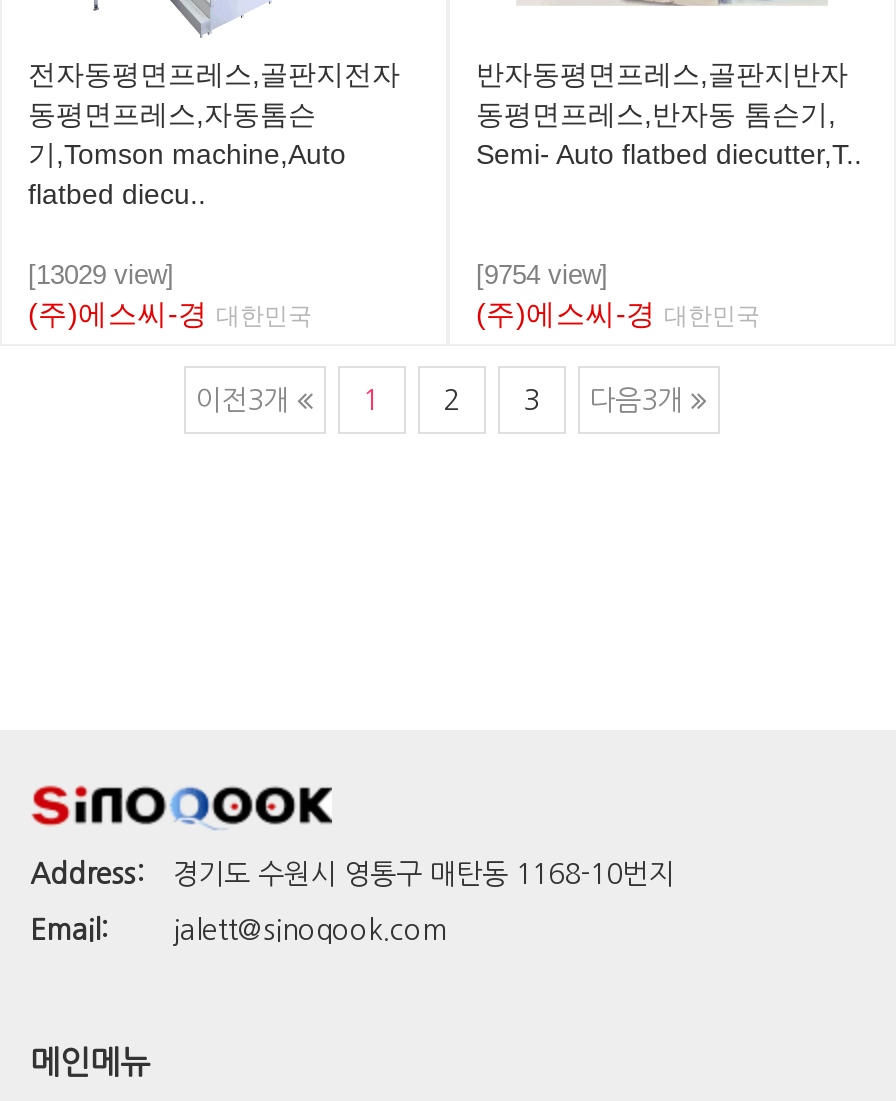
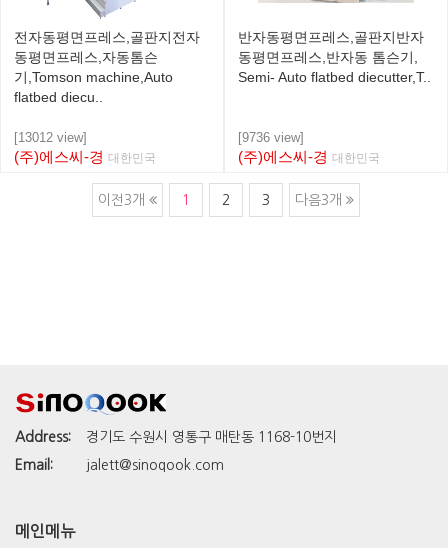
- [13029 view]
+ [13012 view]

- [9754 view]
+ [9736 view]
